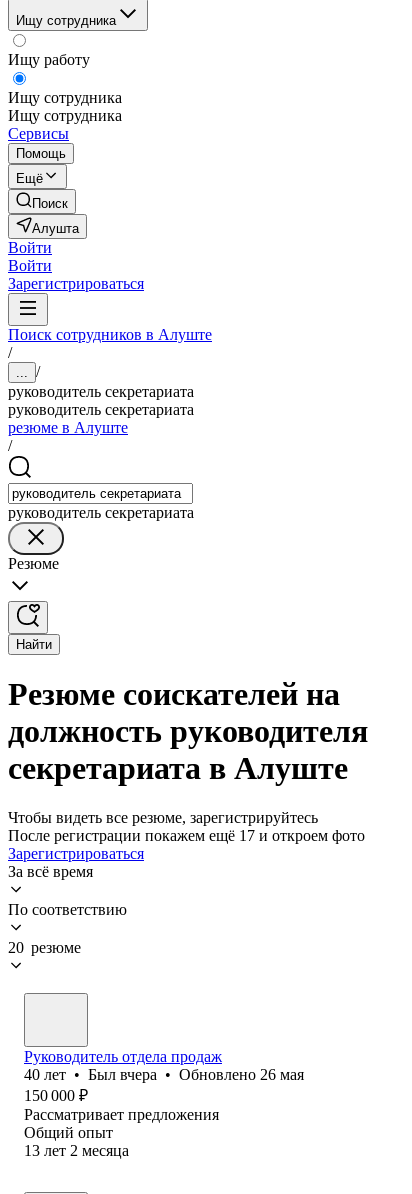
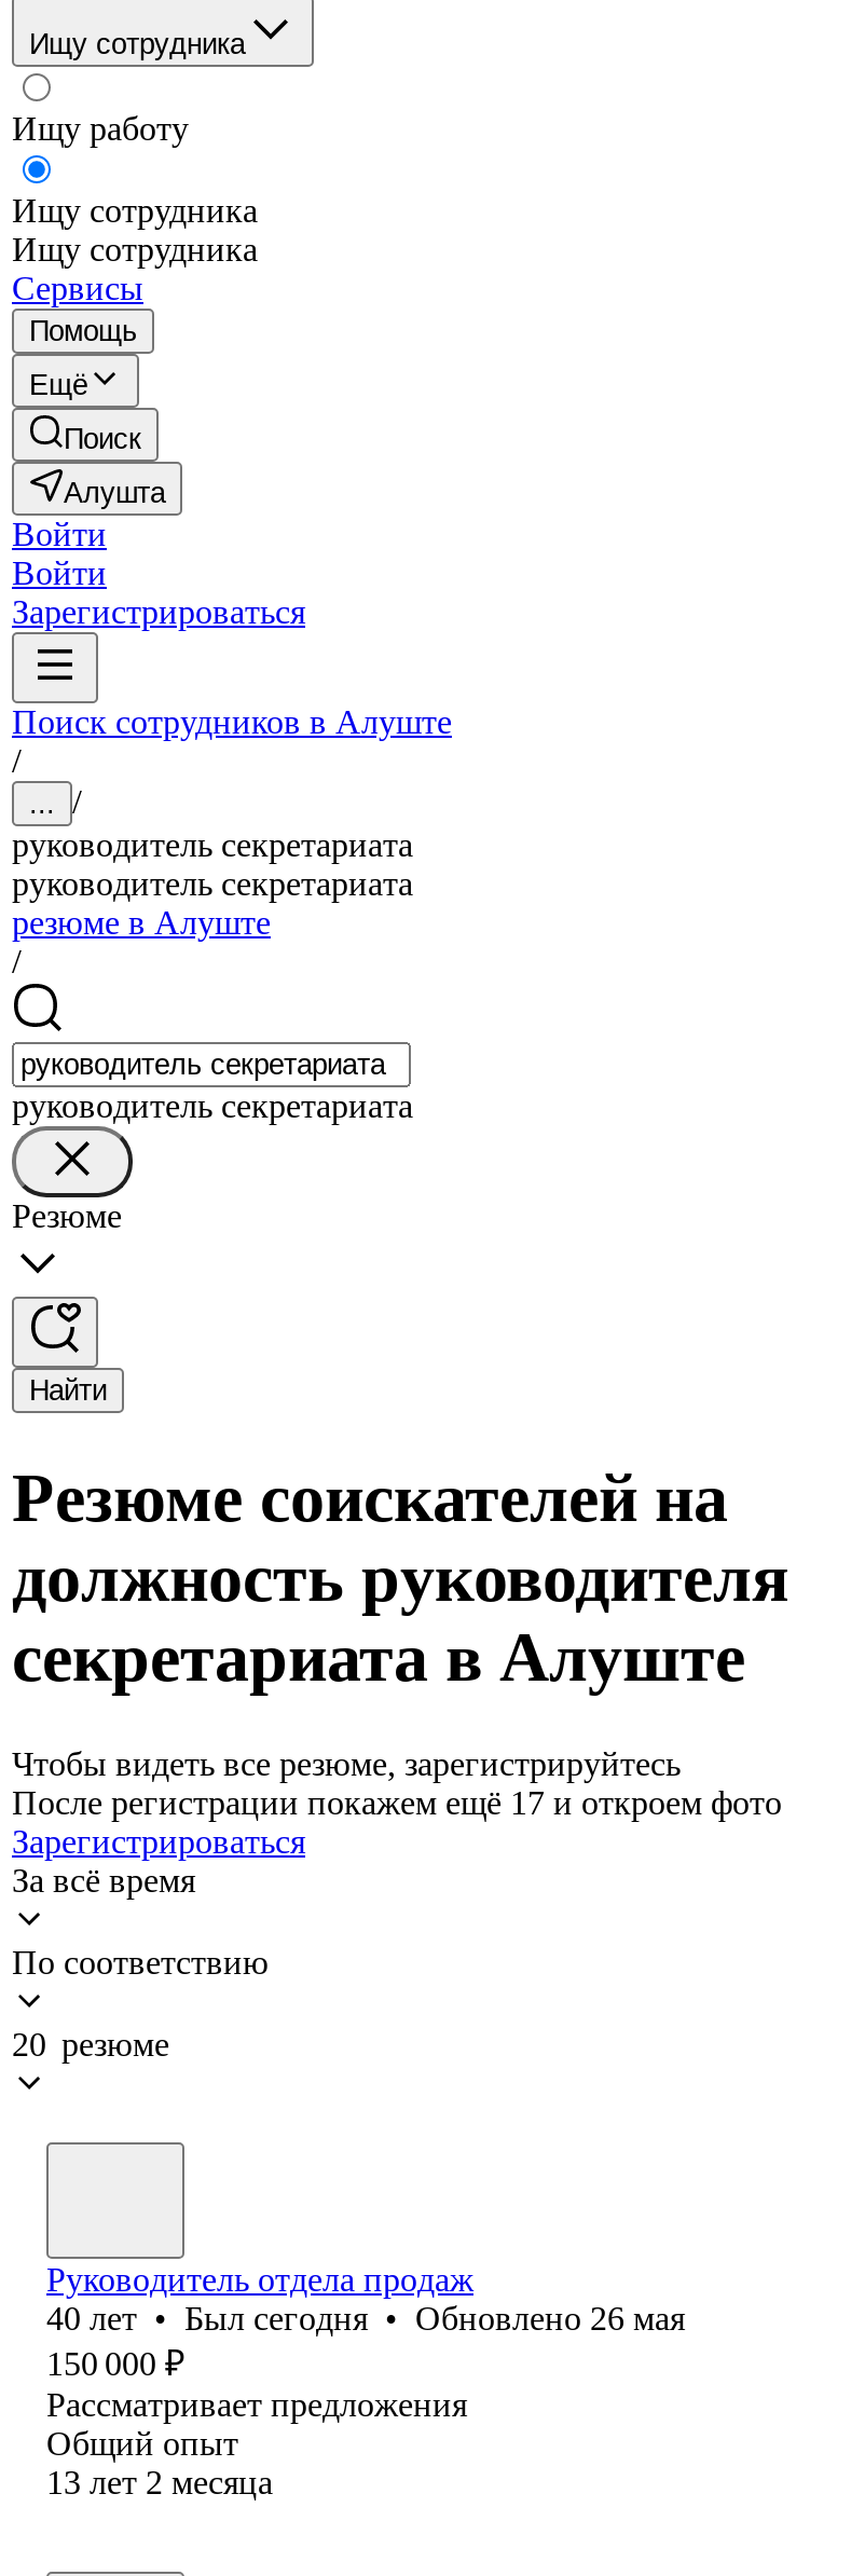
- 40 лет • Был вчера • Обновлено 26 мая
+ 40 лет • Был сегодня • Обновлено 26 мая
